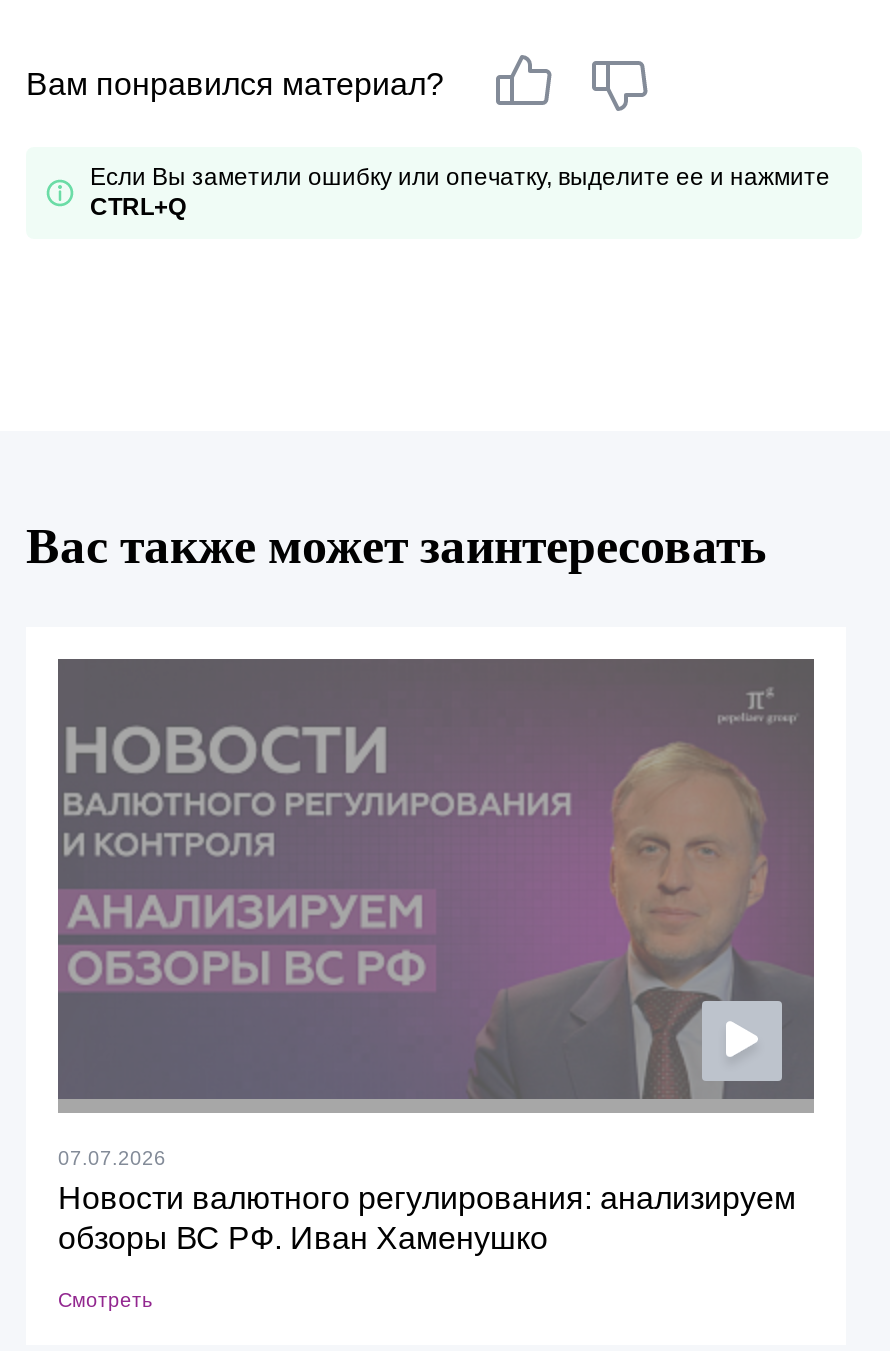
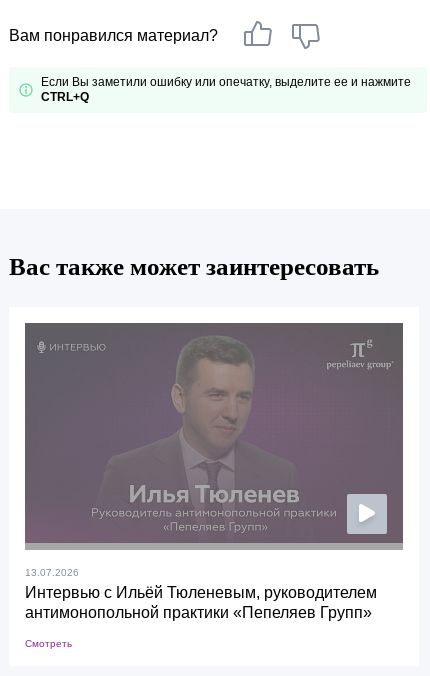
- [image]
- 07.07.2026
- Новости валютного регулирования: анализируем
- обзоры ВС РФ. Иван Хаменушко
+ [image]
+ 13.07.2026
+ Интервью с Ильёй Тюленевым, руководителем
+ антимонопольной практики «Пепеляев Групп»
